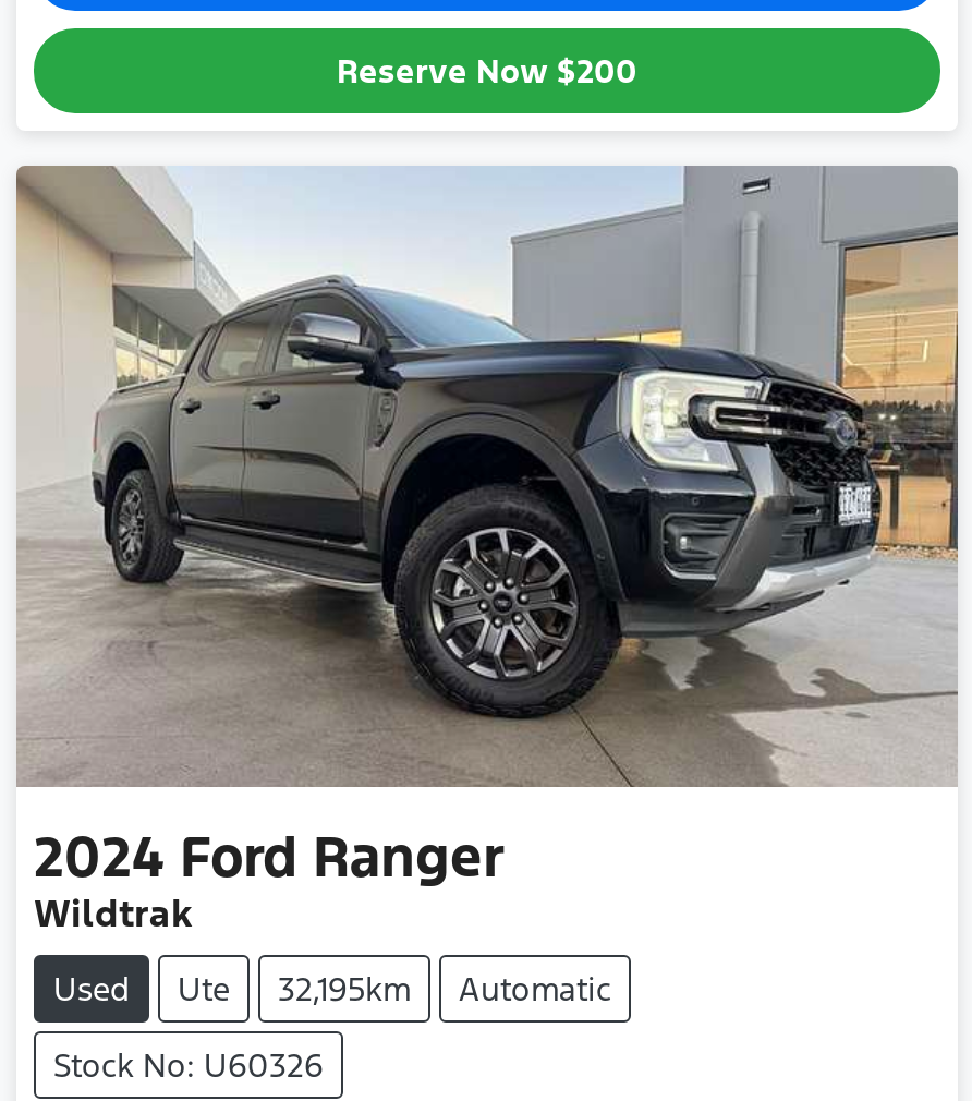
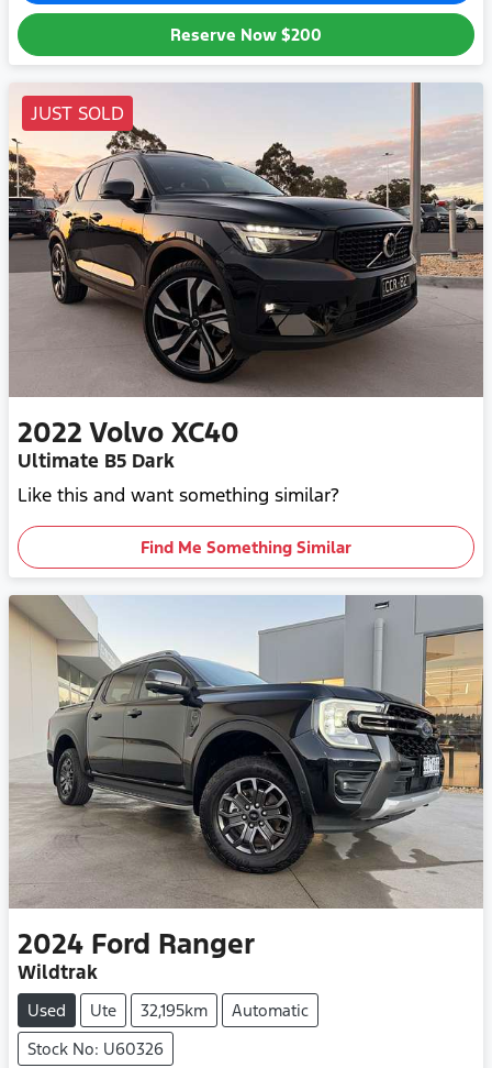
+ [image]
+ JUST SOLD

+ 2022 Volvo XC40
+ Ultimate B5 Dark
+ Like this and want something similar?
+ Find Me Something Similar
